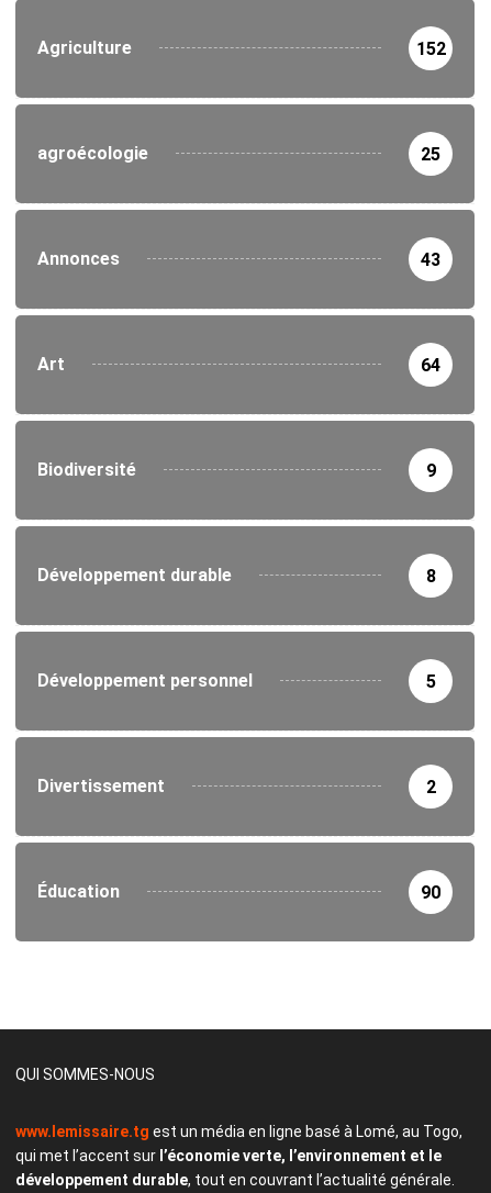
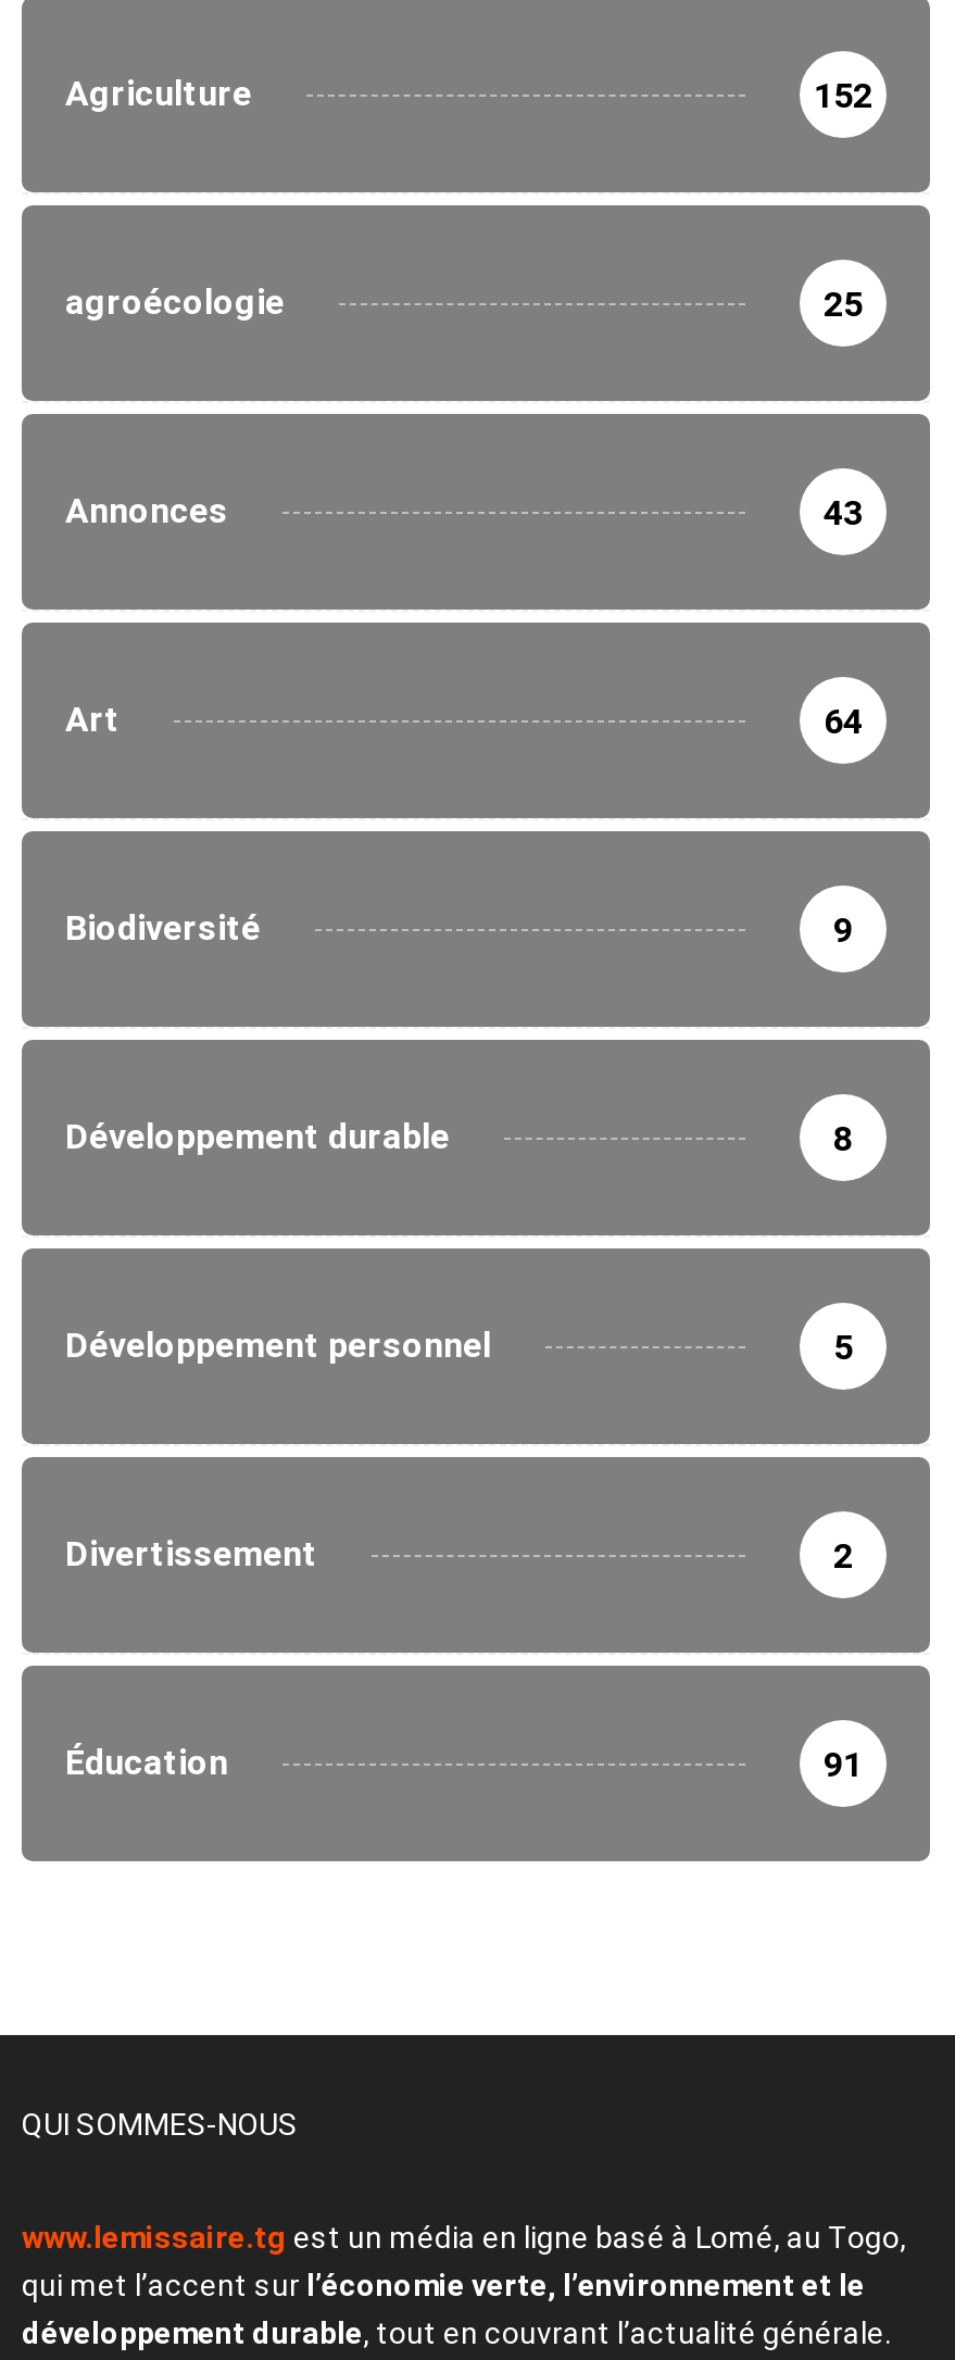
- 90
+ 91
